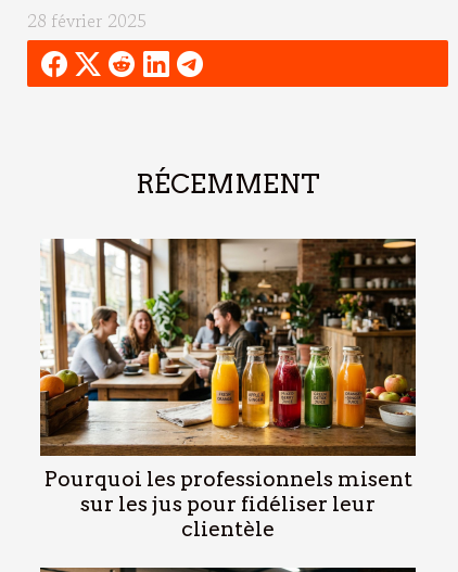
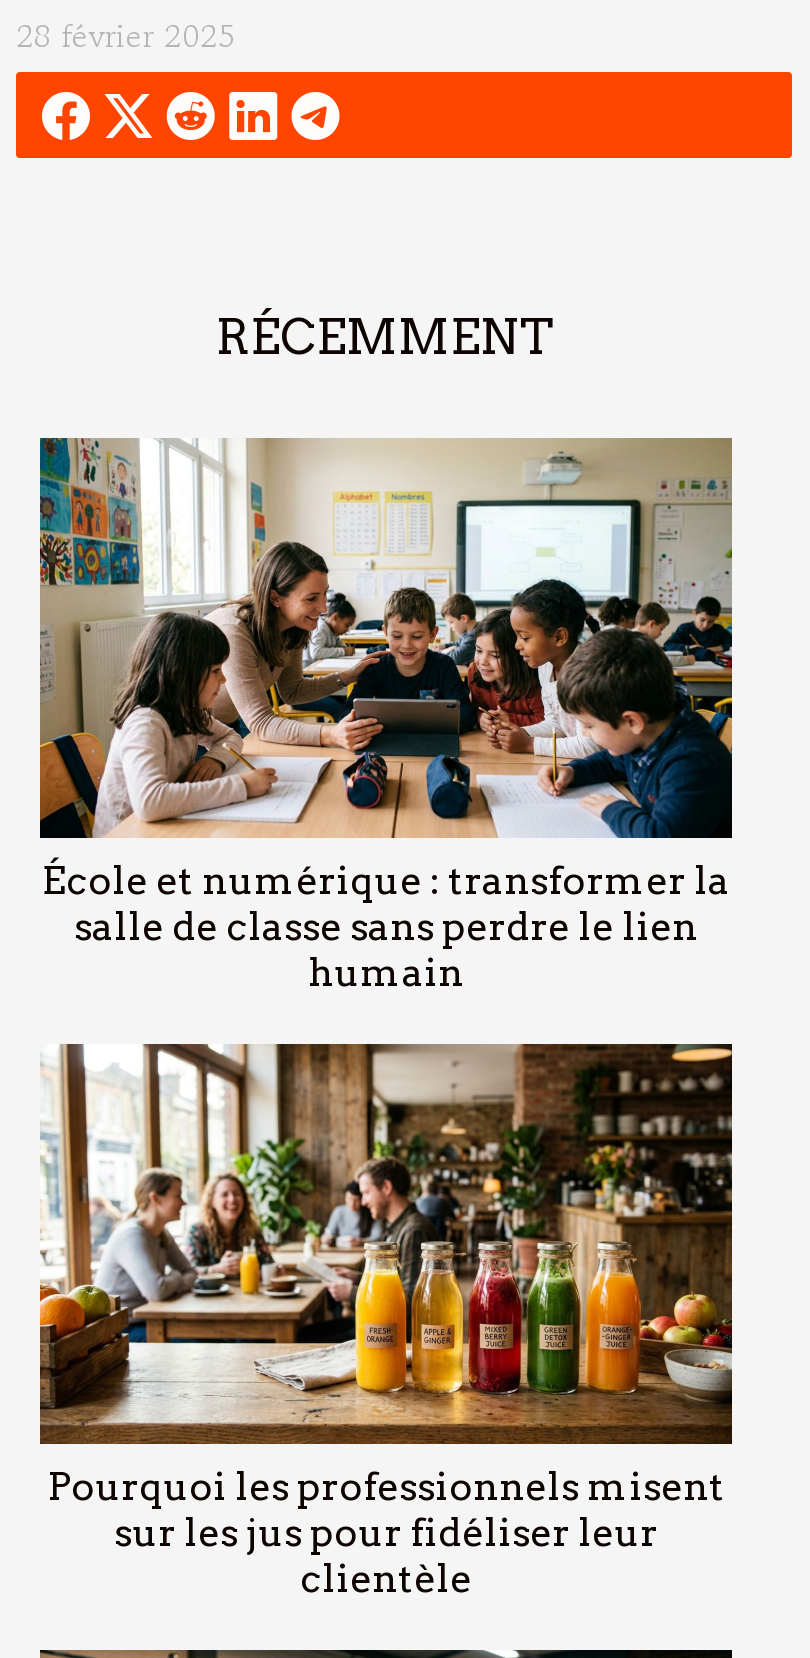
+ [image]
+ École et numérique : transformer la
+ salle de classe sans perdre le lien
+ humain
